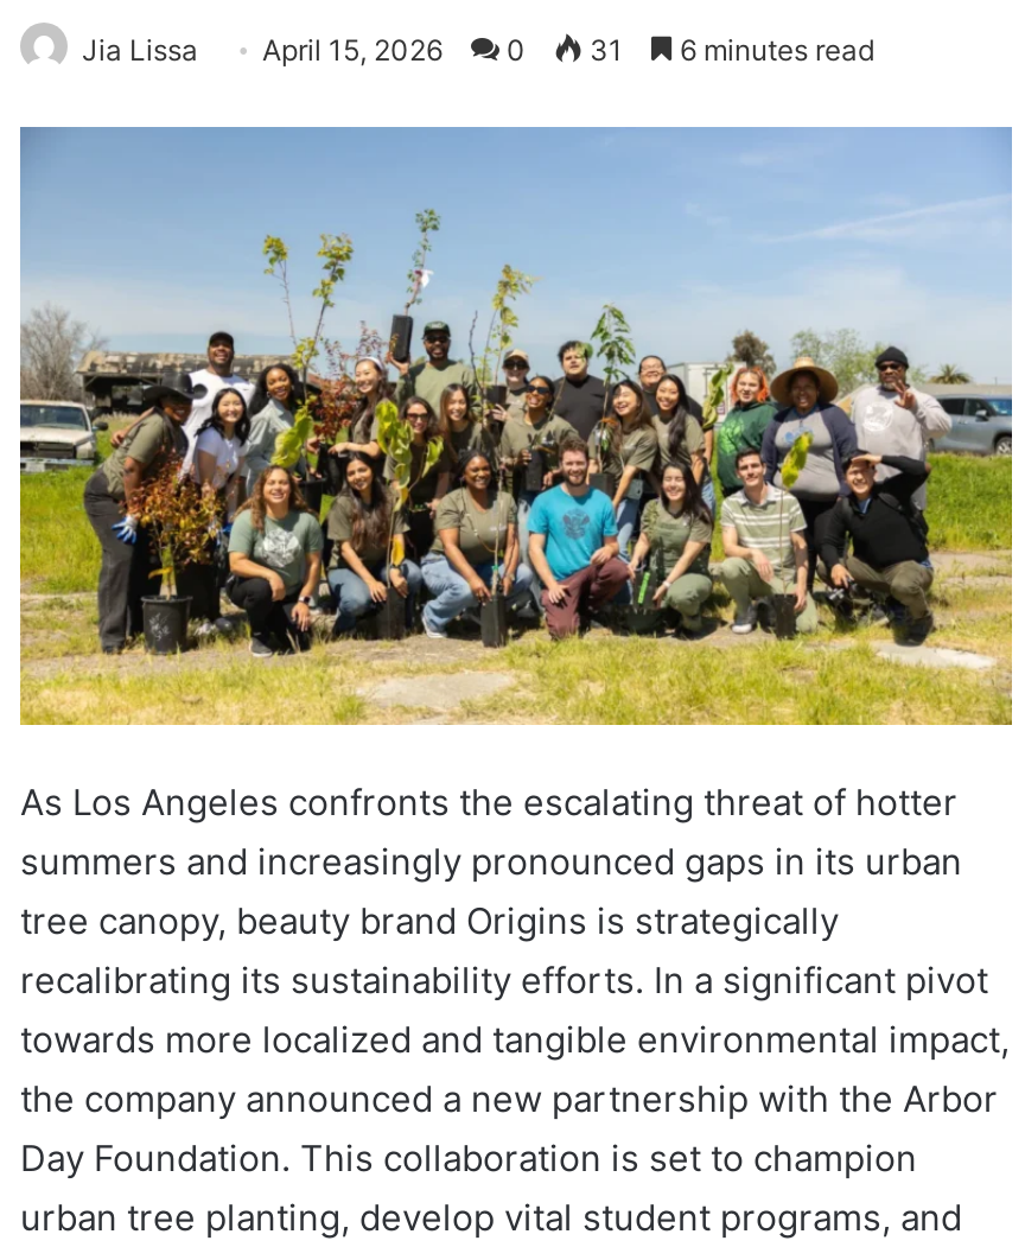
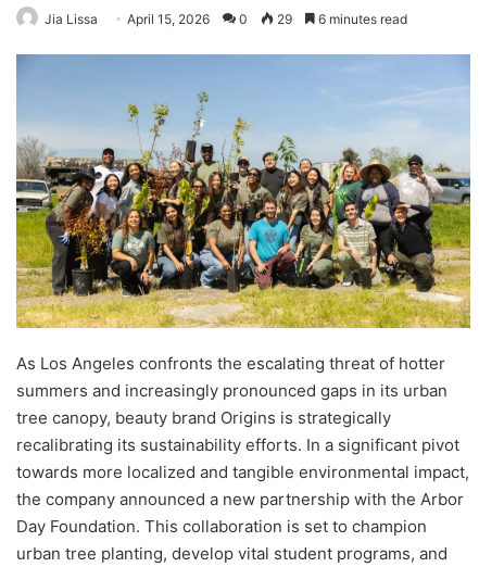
- Jia Lissa April 15, 2026 0 31 6 minutes read
+ Jia Lissa April 15, 2026 0 29 6 minutes read
